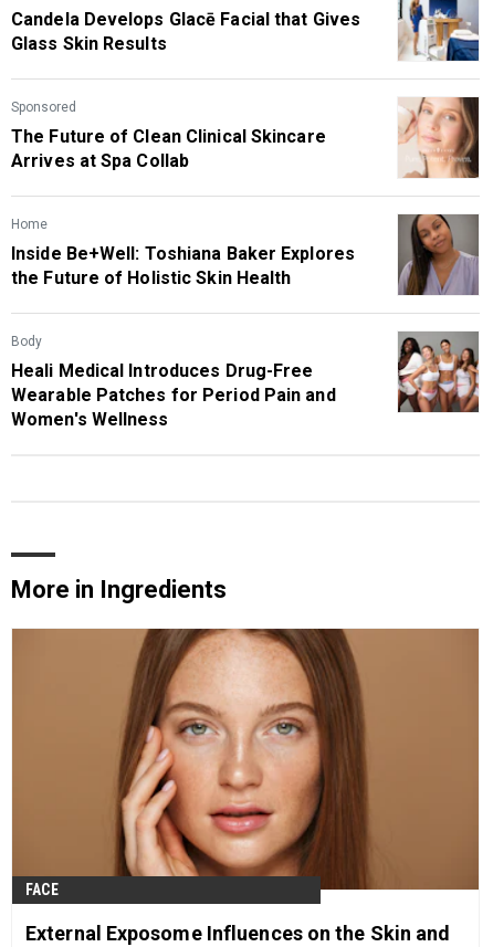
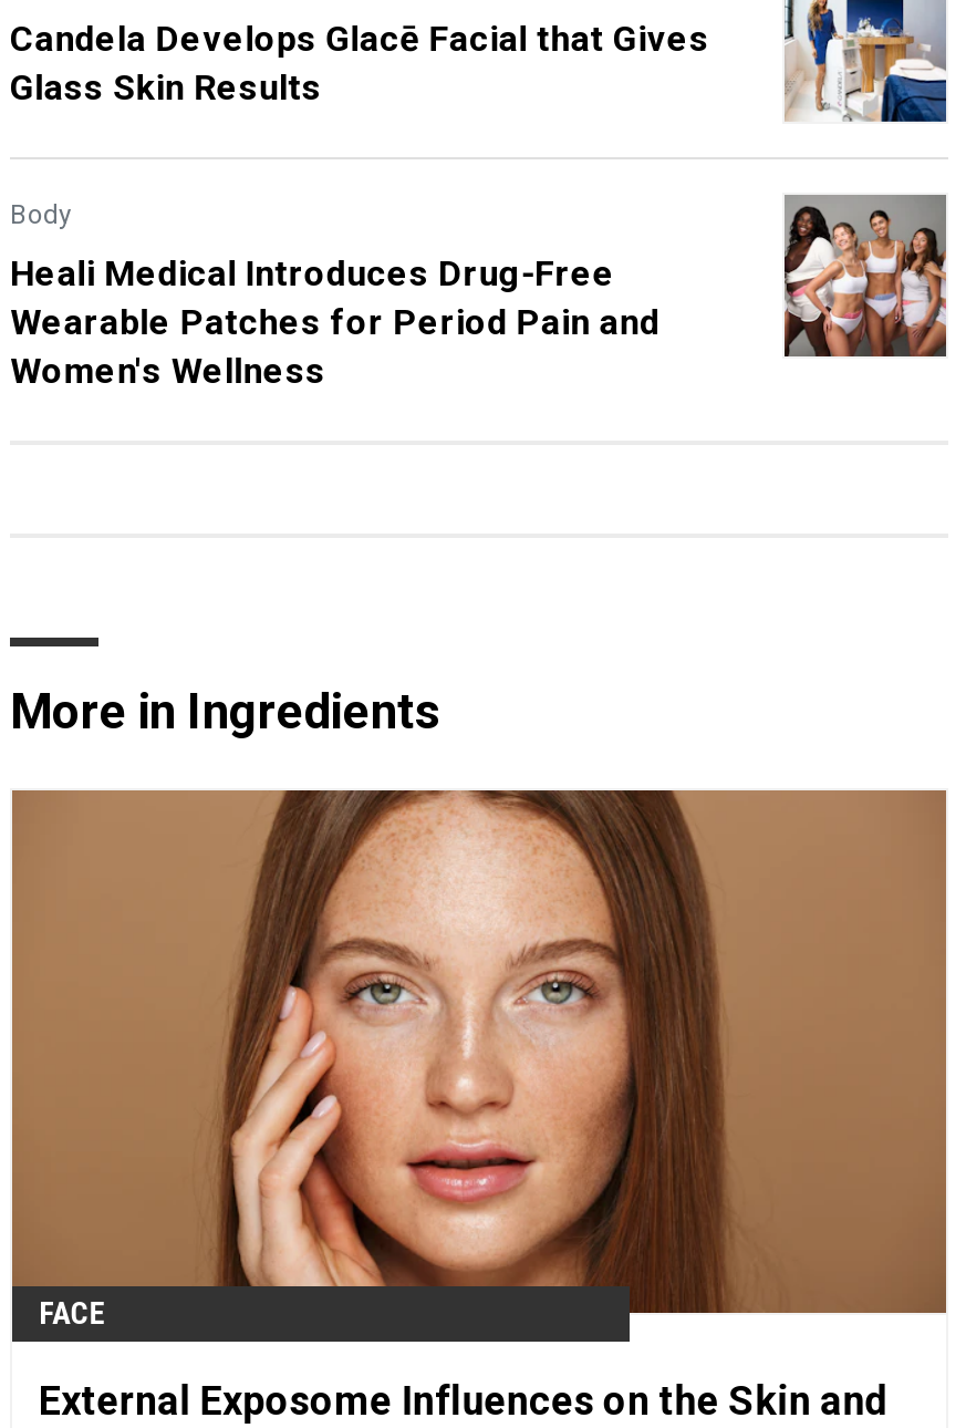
- [image]
- Sponsored
- The Future of Clean Clinical Skincare
- Arrives at Spa Collab
- Home
- Inside Be+Well: Toshiana Baker Explores
- the Future of Holistic Skin Health

- [image]
